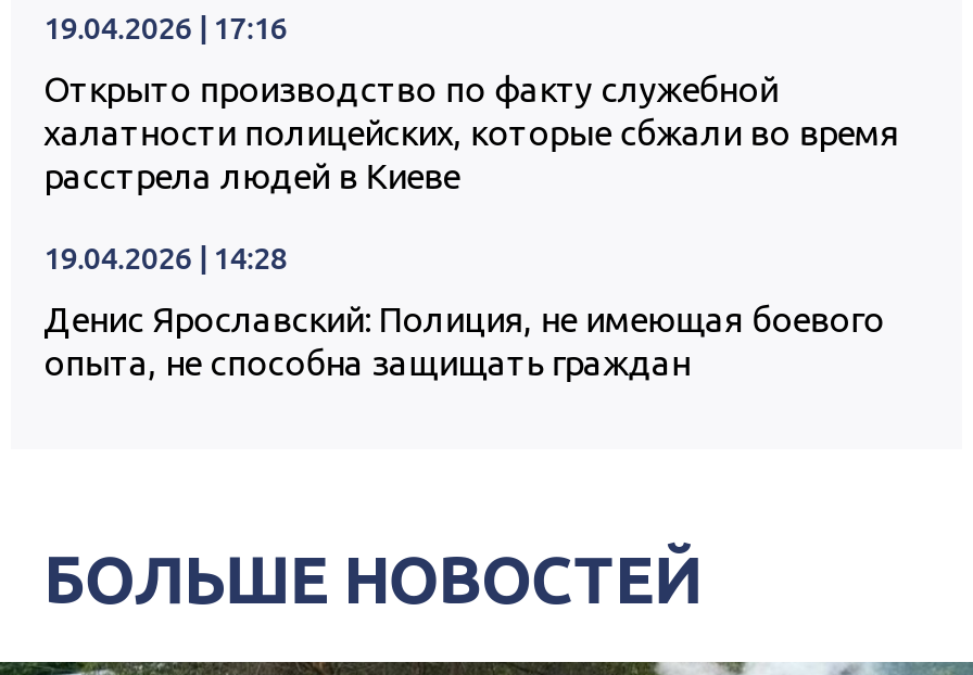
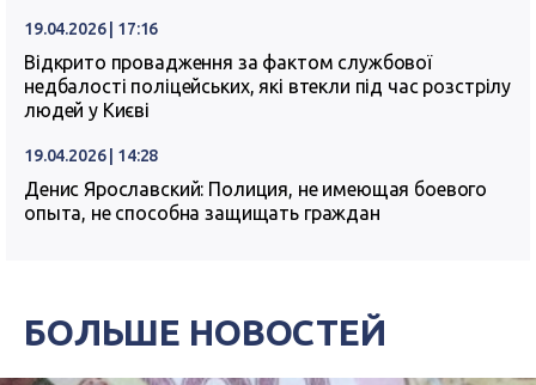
- Открыто производство по факту служебной
- халатности полицейских, которые сбжали во время
- расстрела людей в Киеве
+ Відкрито провадження за фактом службової
+ недбалості поліцейських, які втекли під час розстрілу
+ людей у Києві
